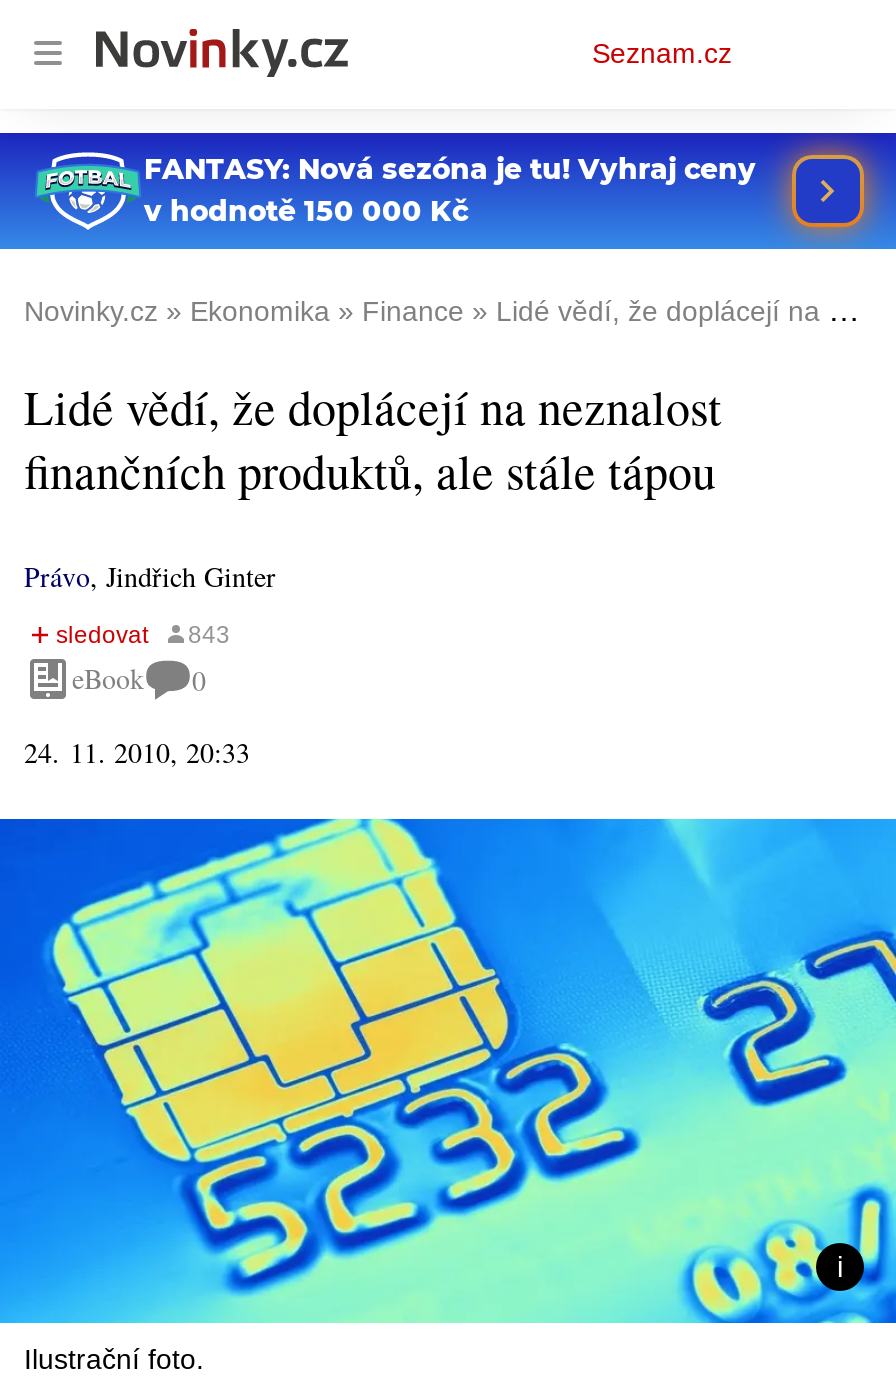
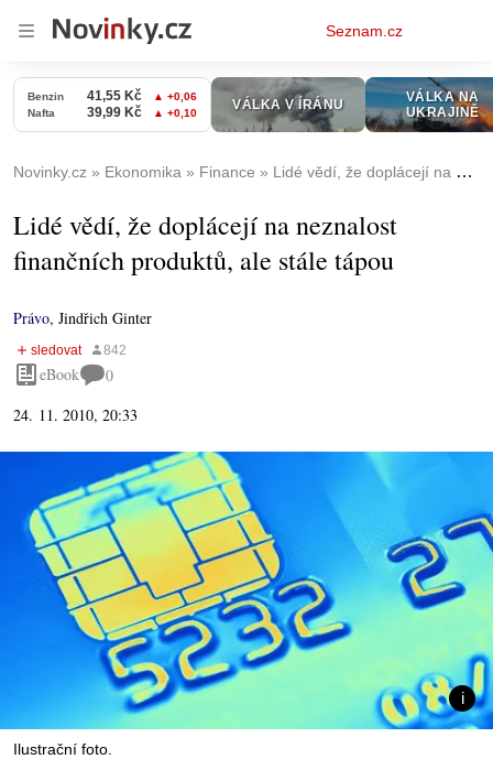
- [image]
+ [image]
